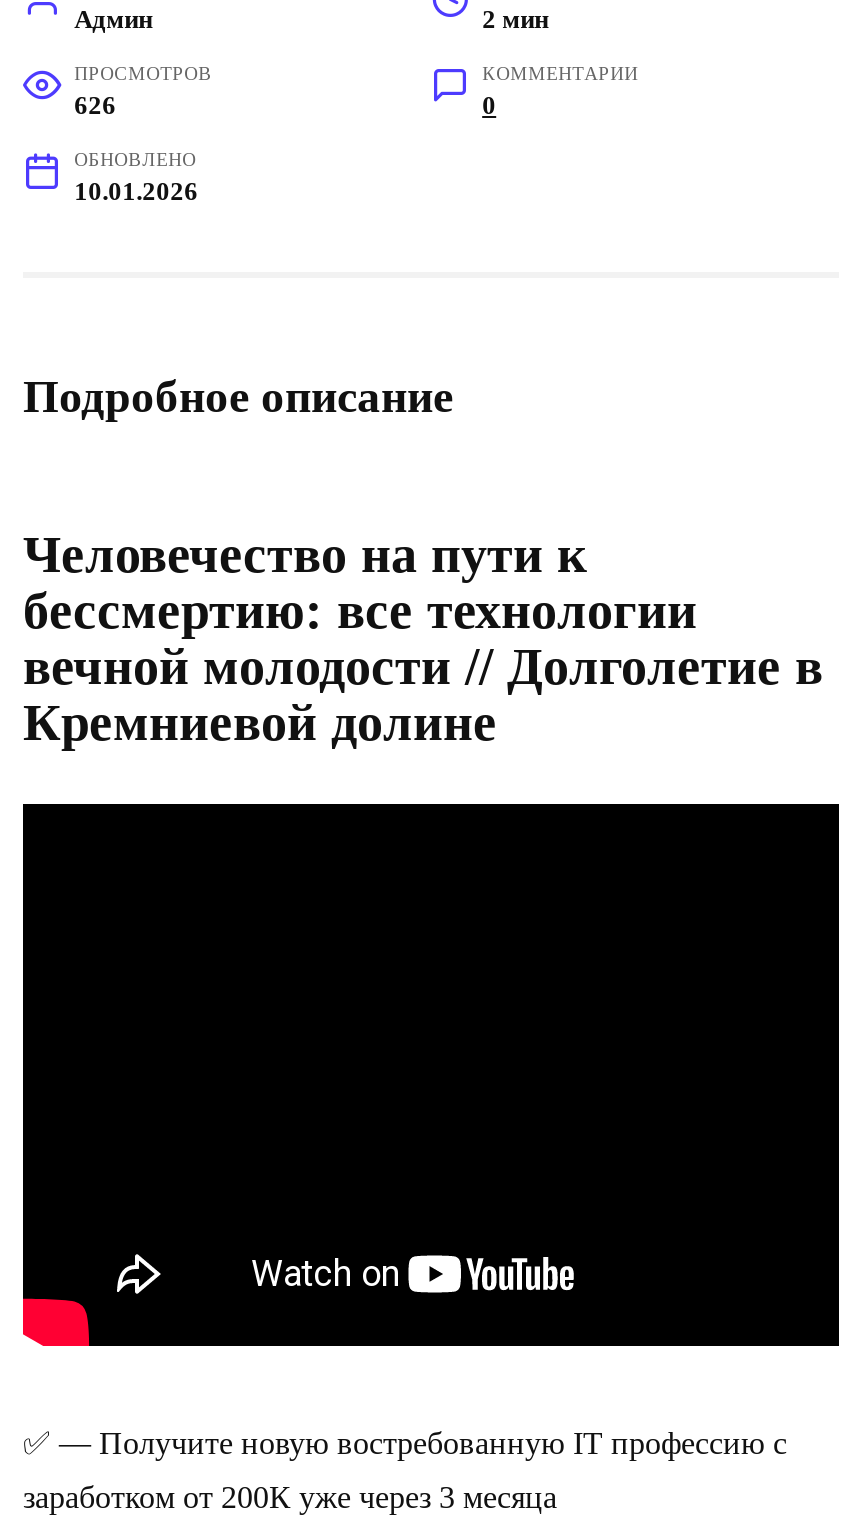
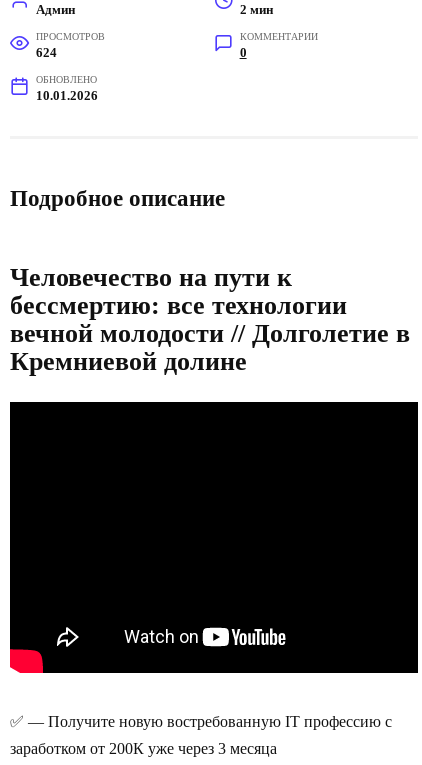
- 626
+ 624
